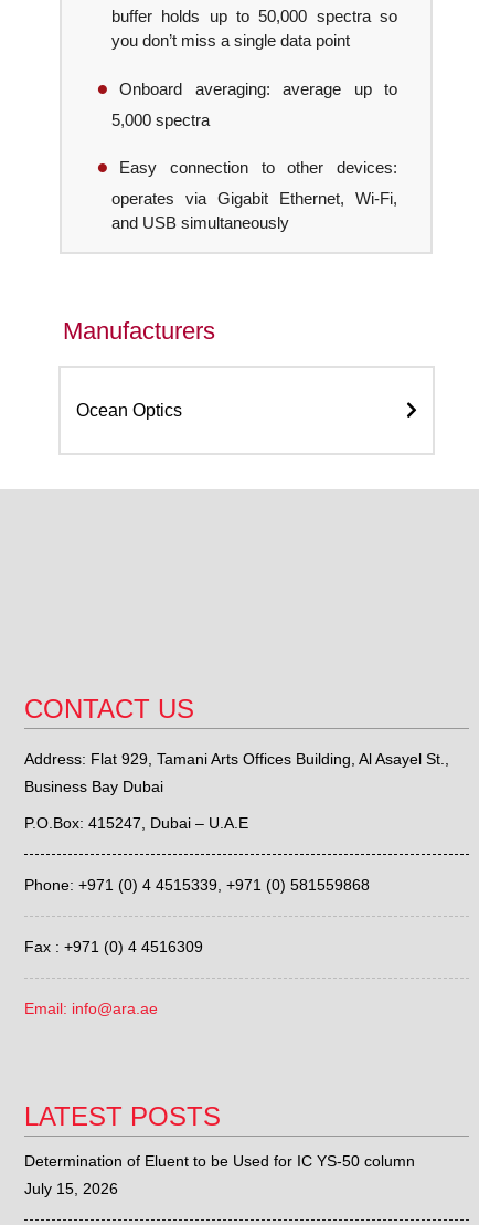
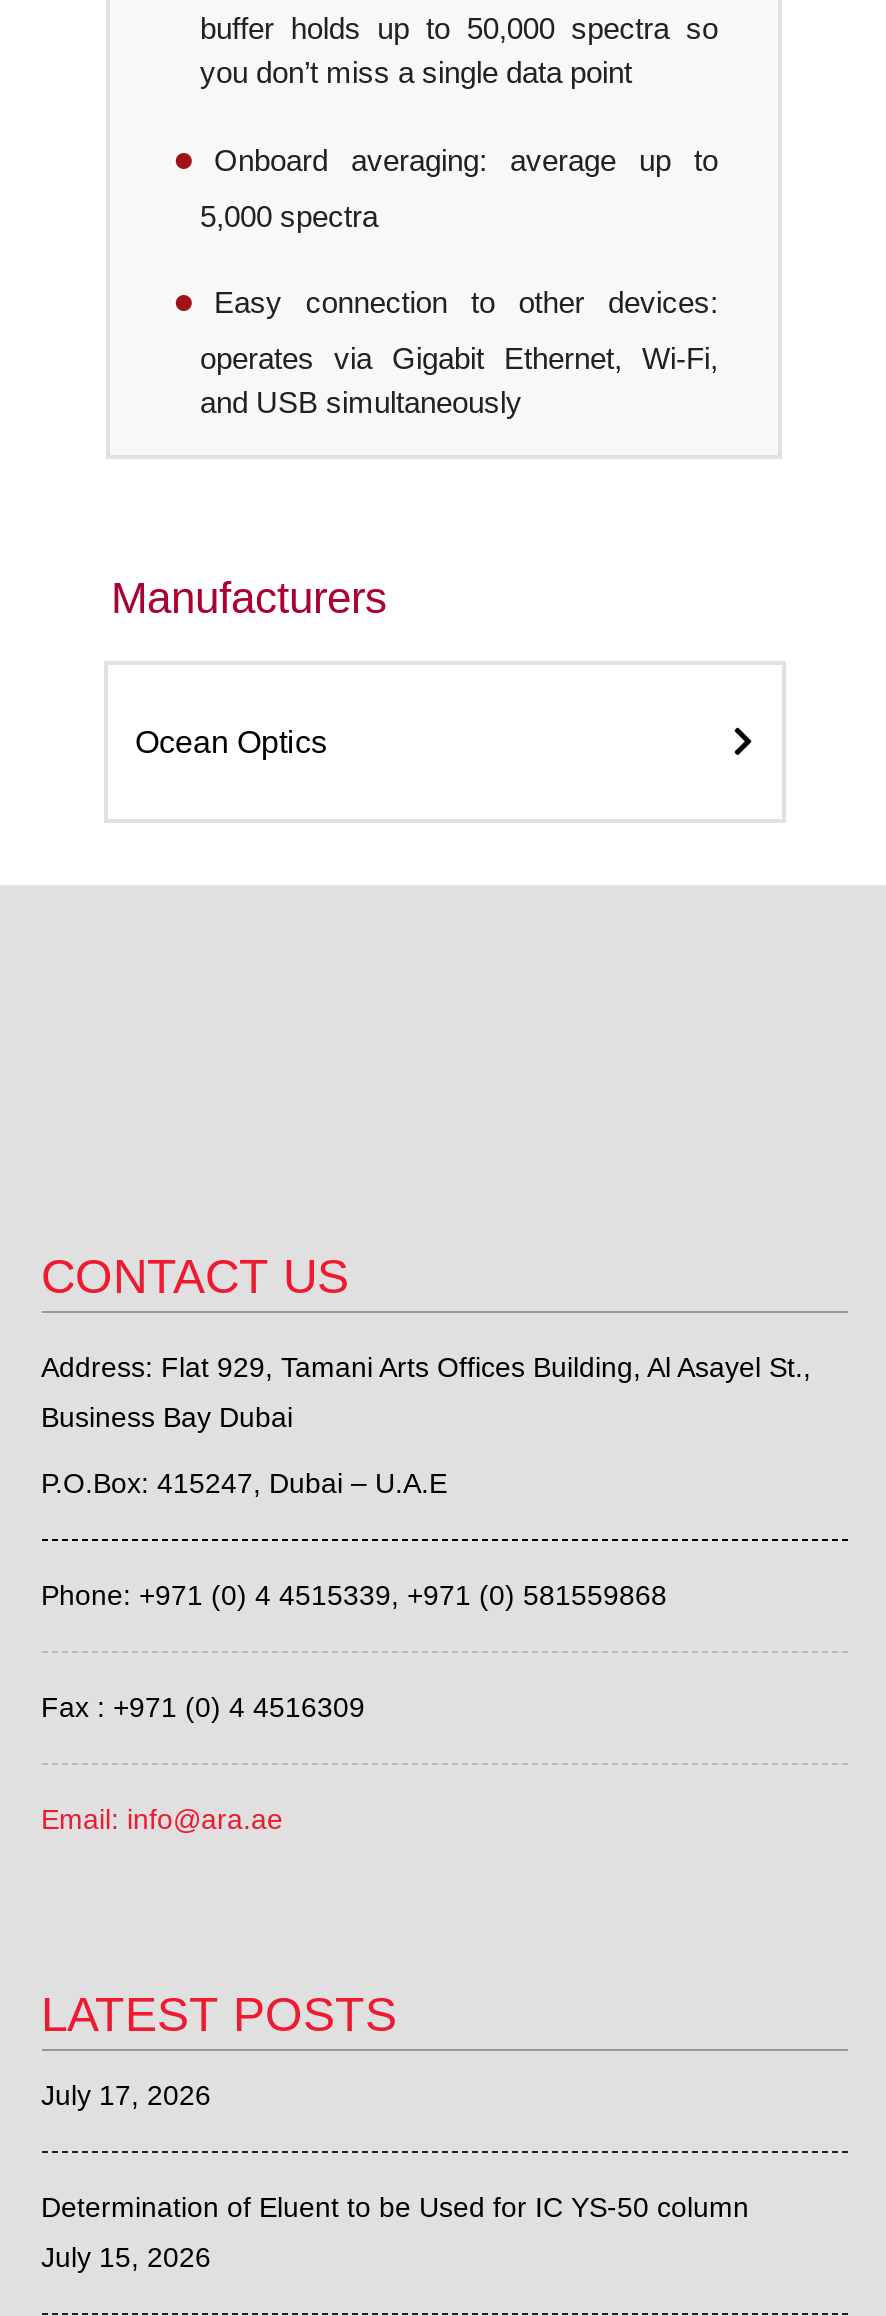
+ July 17, 2026
